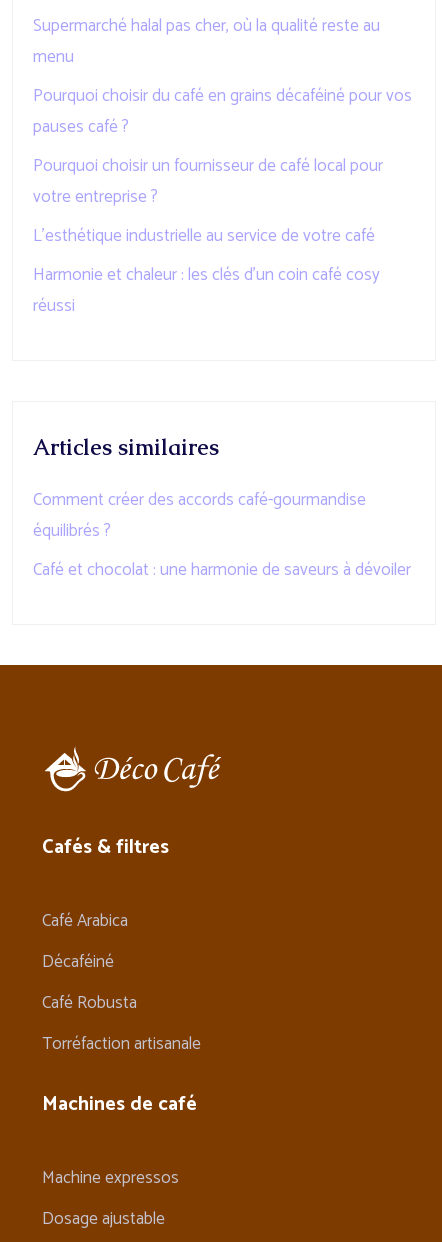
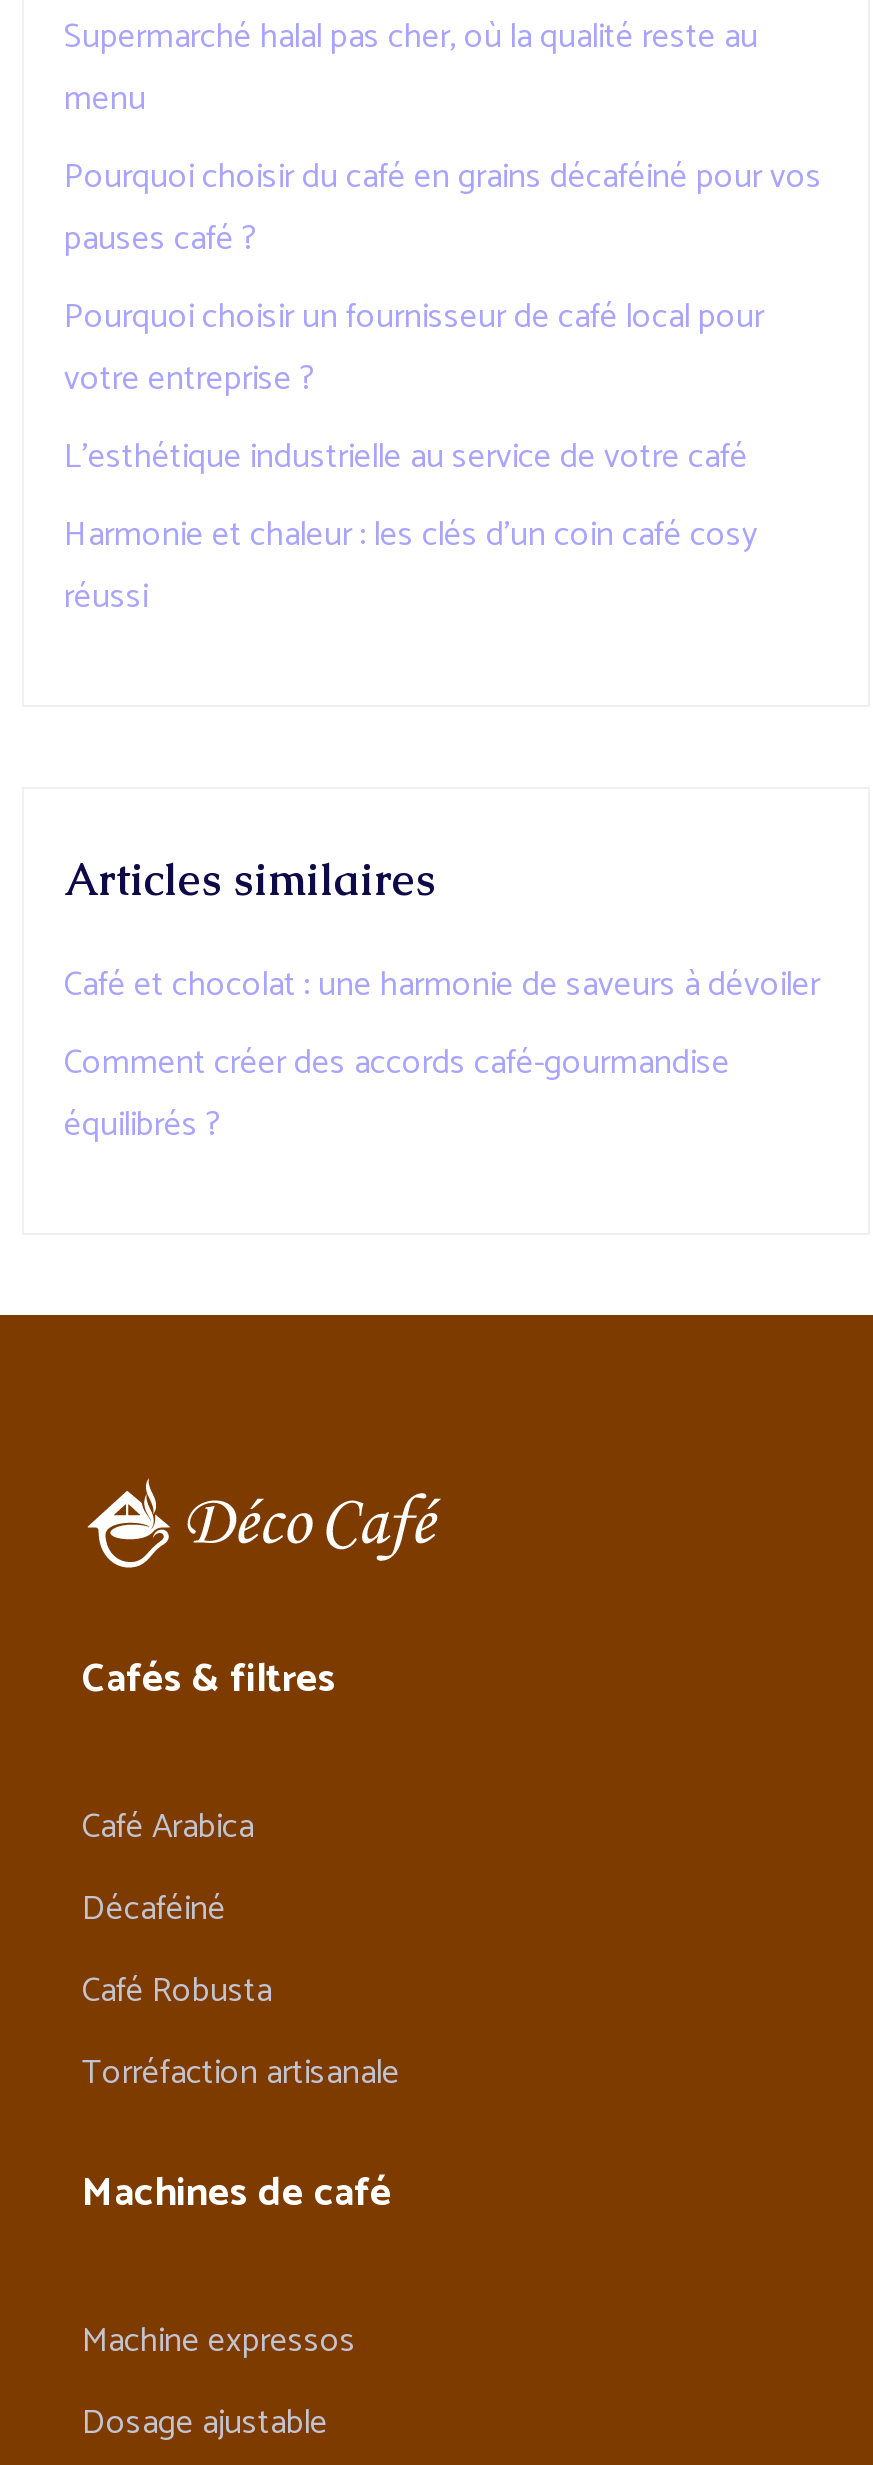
moved down: Comment créer des accords café-gourmandise | équilibrés ?

moved up: Café et chocolat : une harmonie de saveurs à dévoiler
